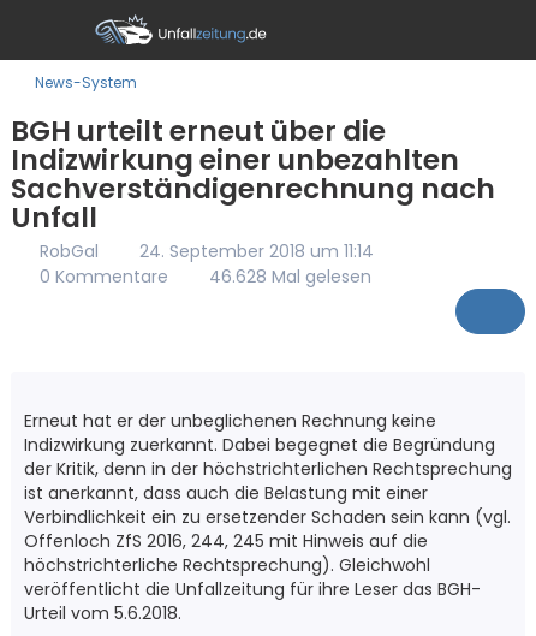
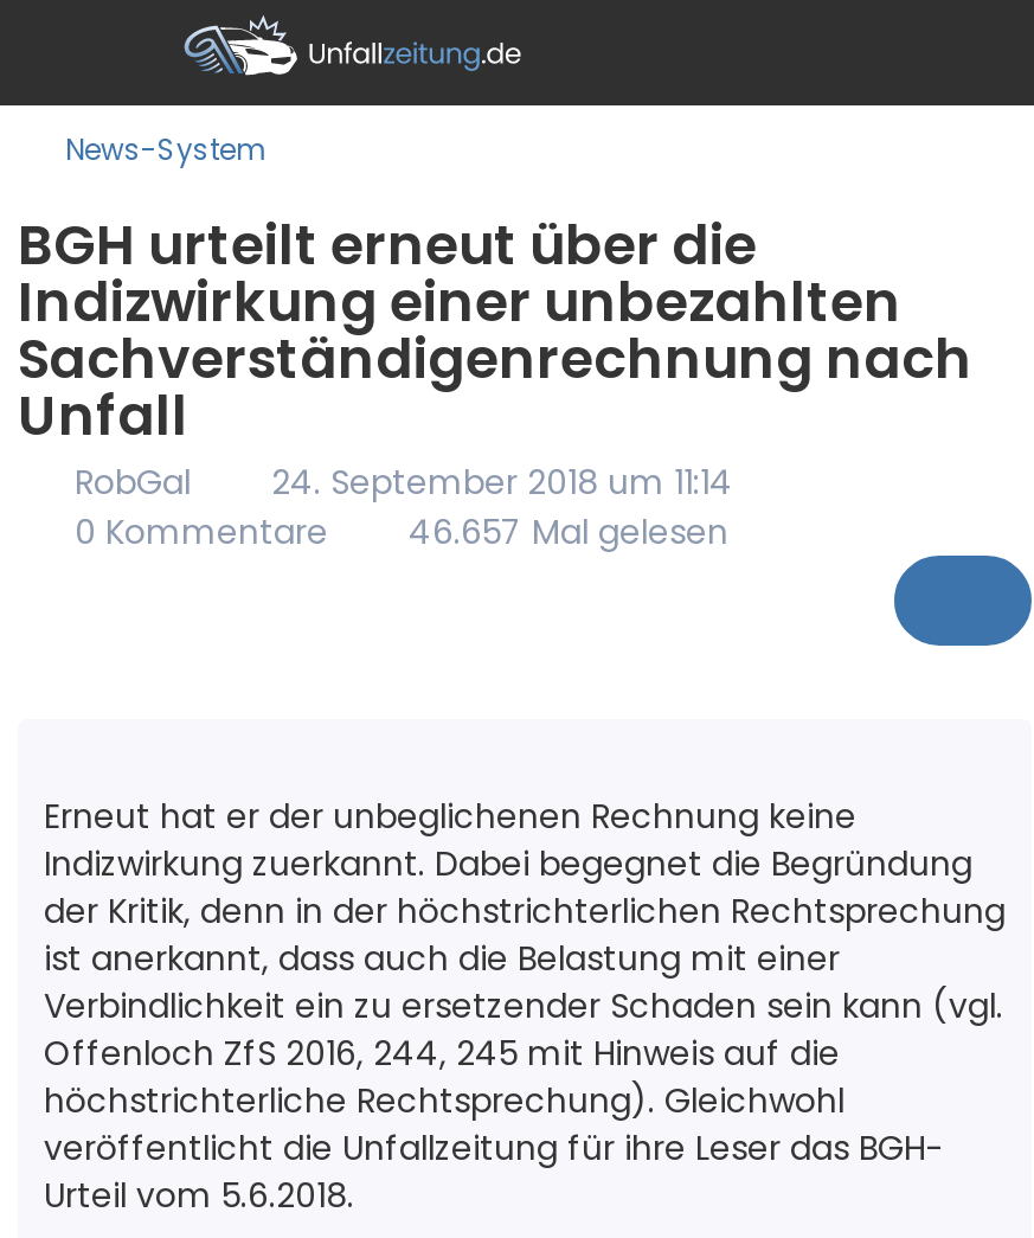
- 0 Kommentare 46.628 Mal gelesen
+ 0 Kommentare 46.657 Mal gelesen
